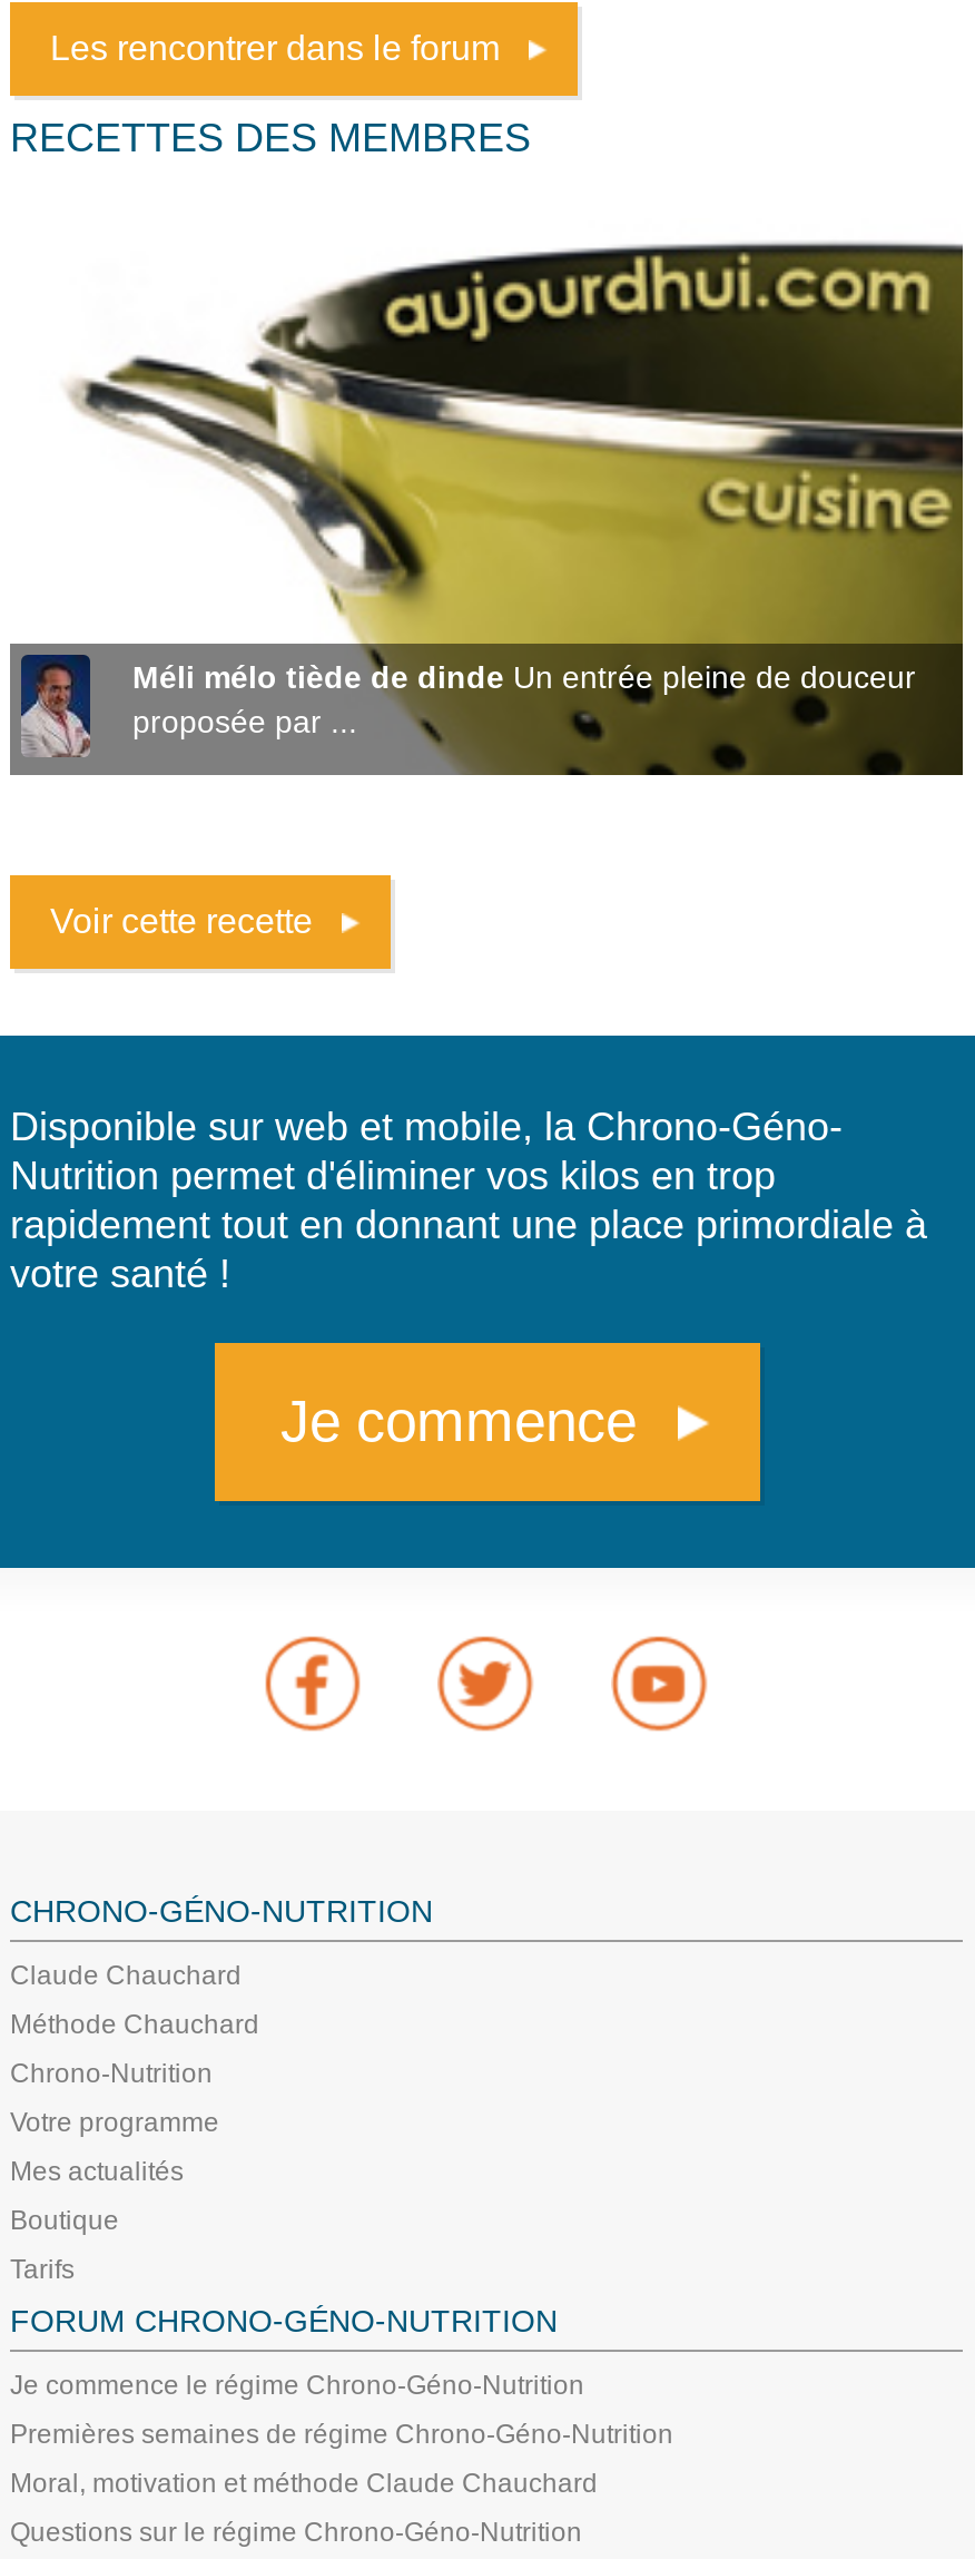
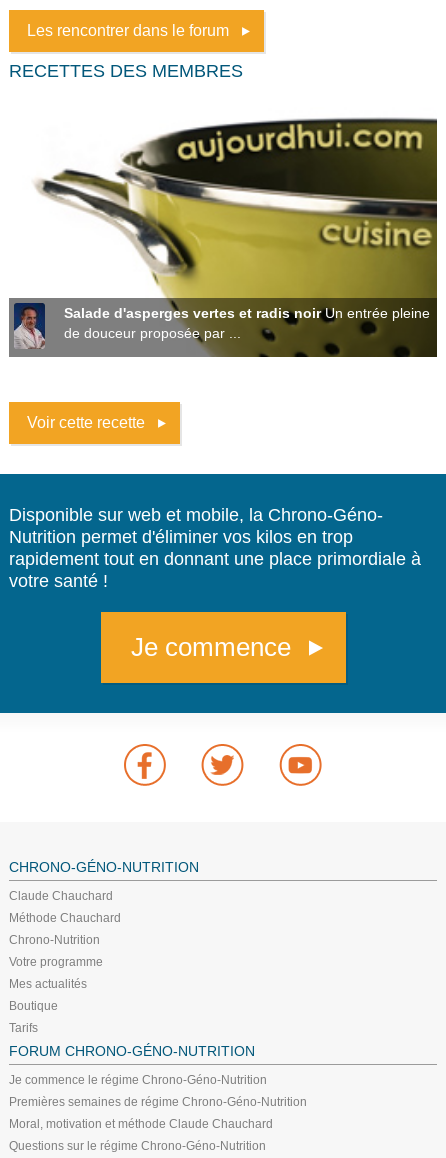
- Méli mélo tiède de dinde Un entrée pleine de douceur
- proposée par ...
+ Salade d'asperges vertes et radis noir Un entrée pleine
+ de douceur proposée par ...
